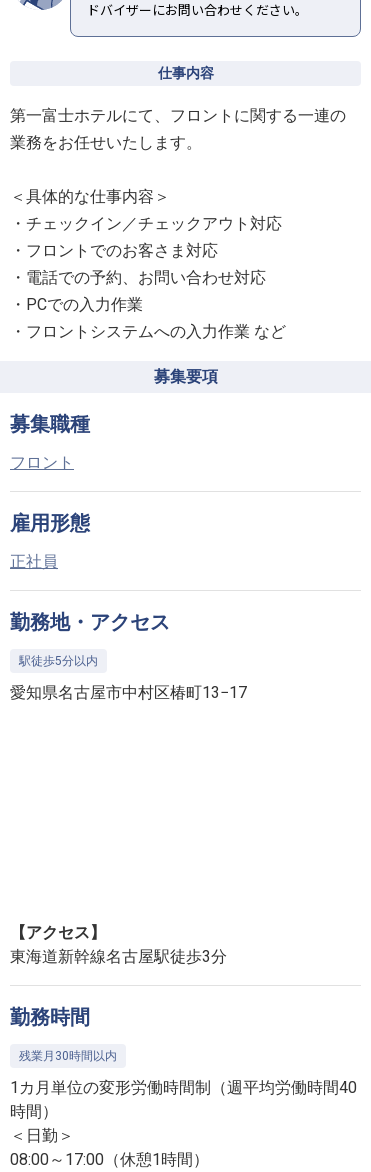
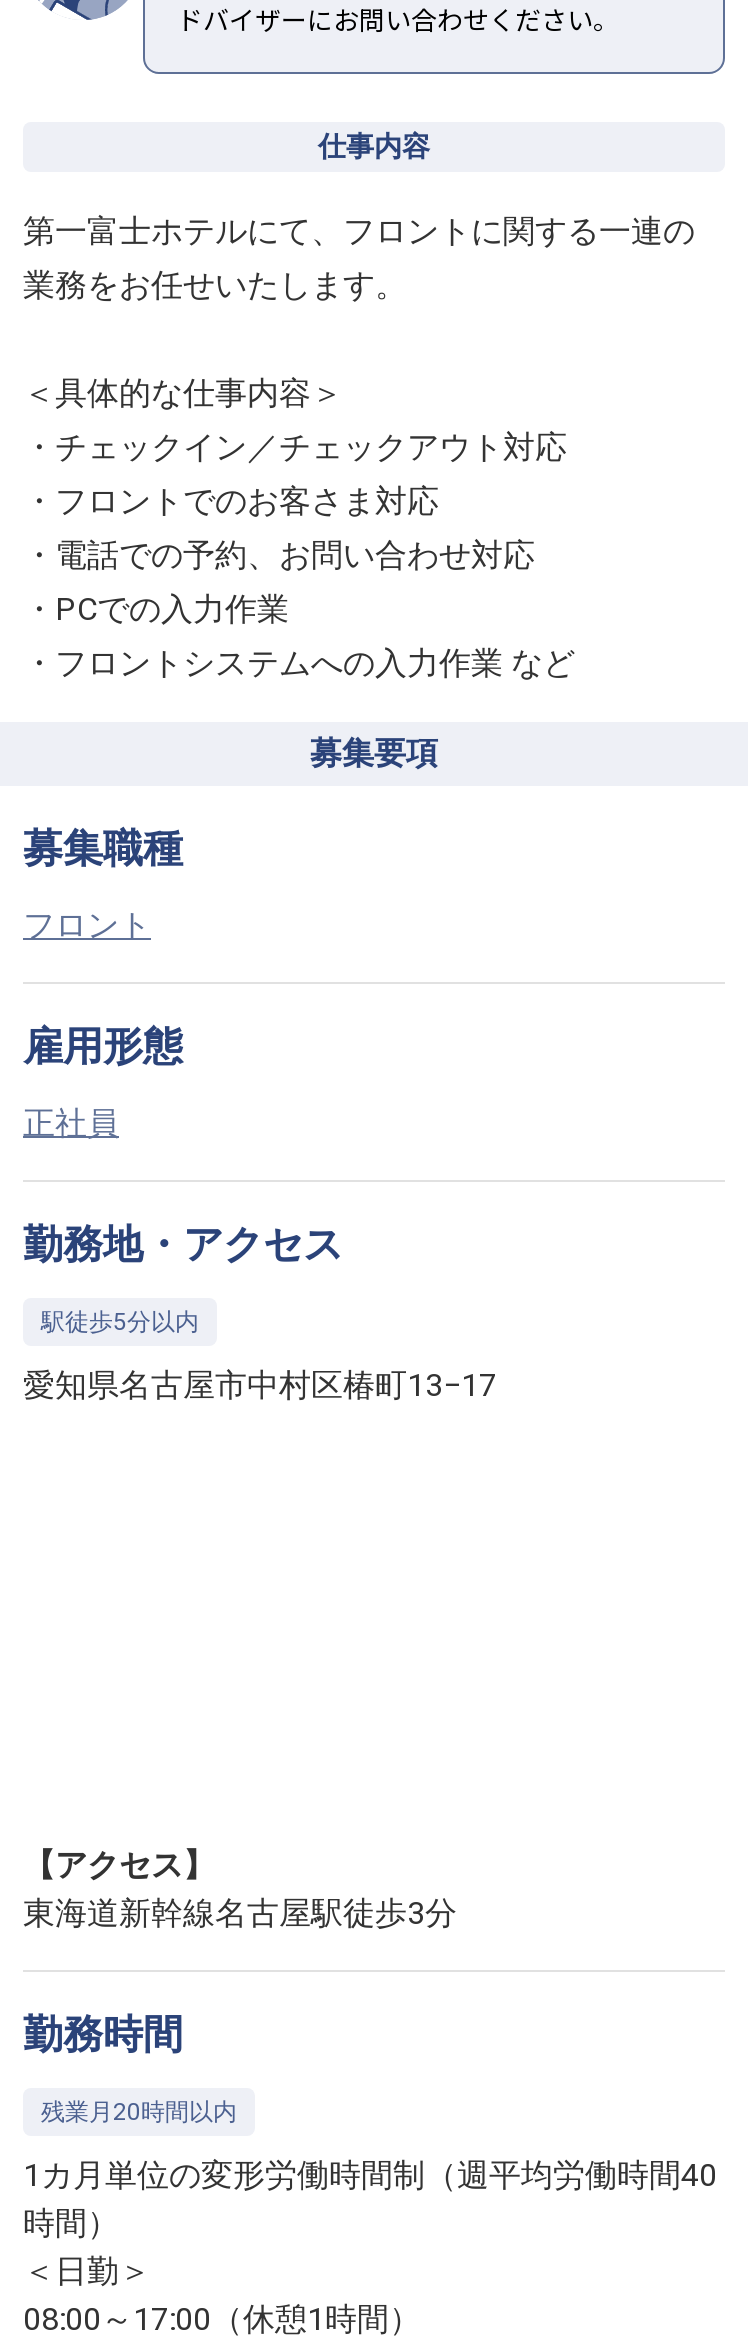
- 残業月30時間以内
+ 残業月20時間以内
